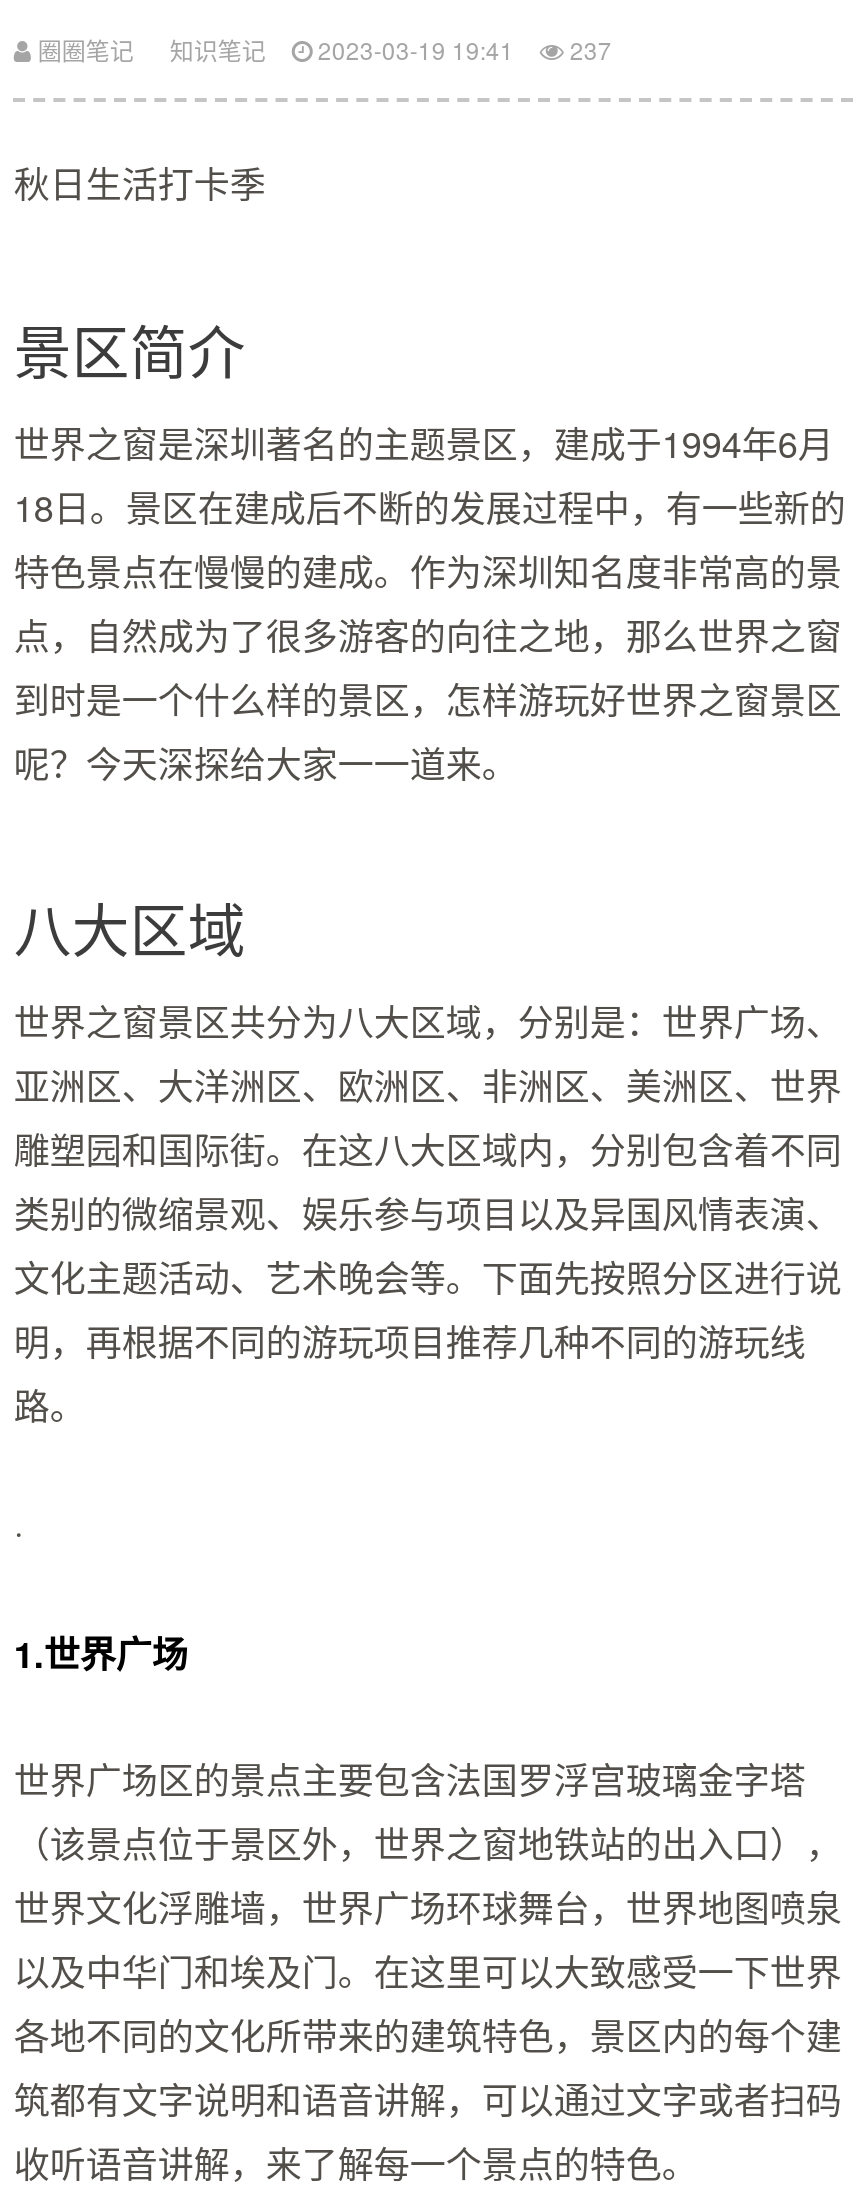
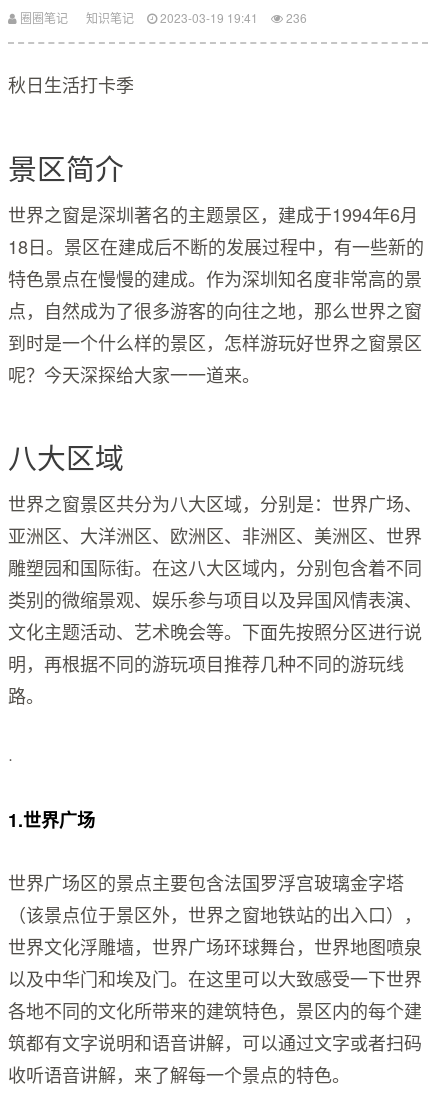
- 圈圈笔记 知识笔记 2023-03-19 19:41 237
+ 圈圈笔记 知识笔记 2023-03-19 19:41 236
